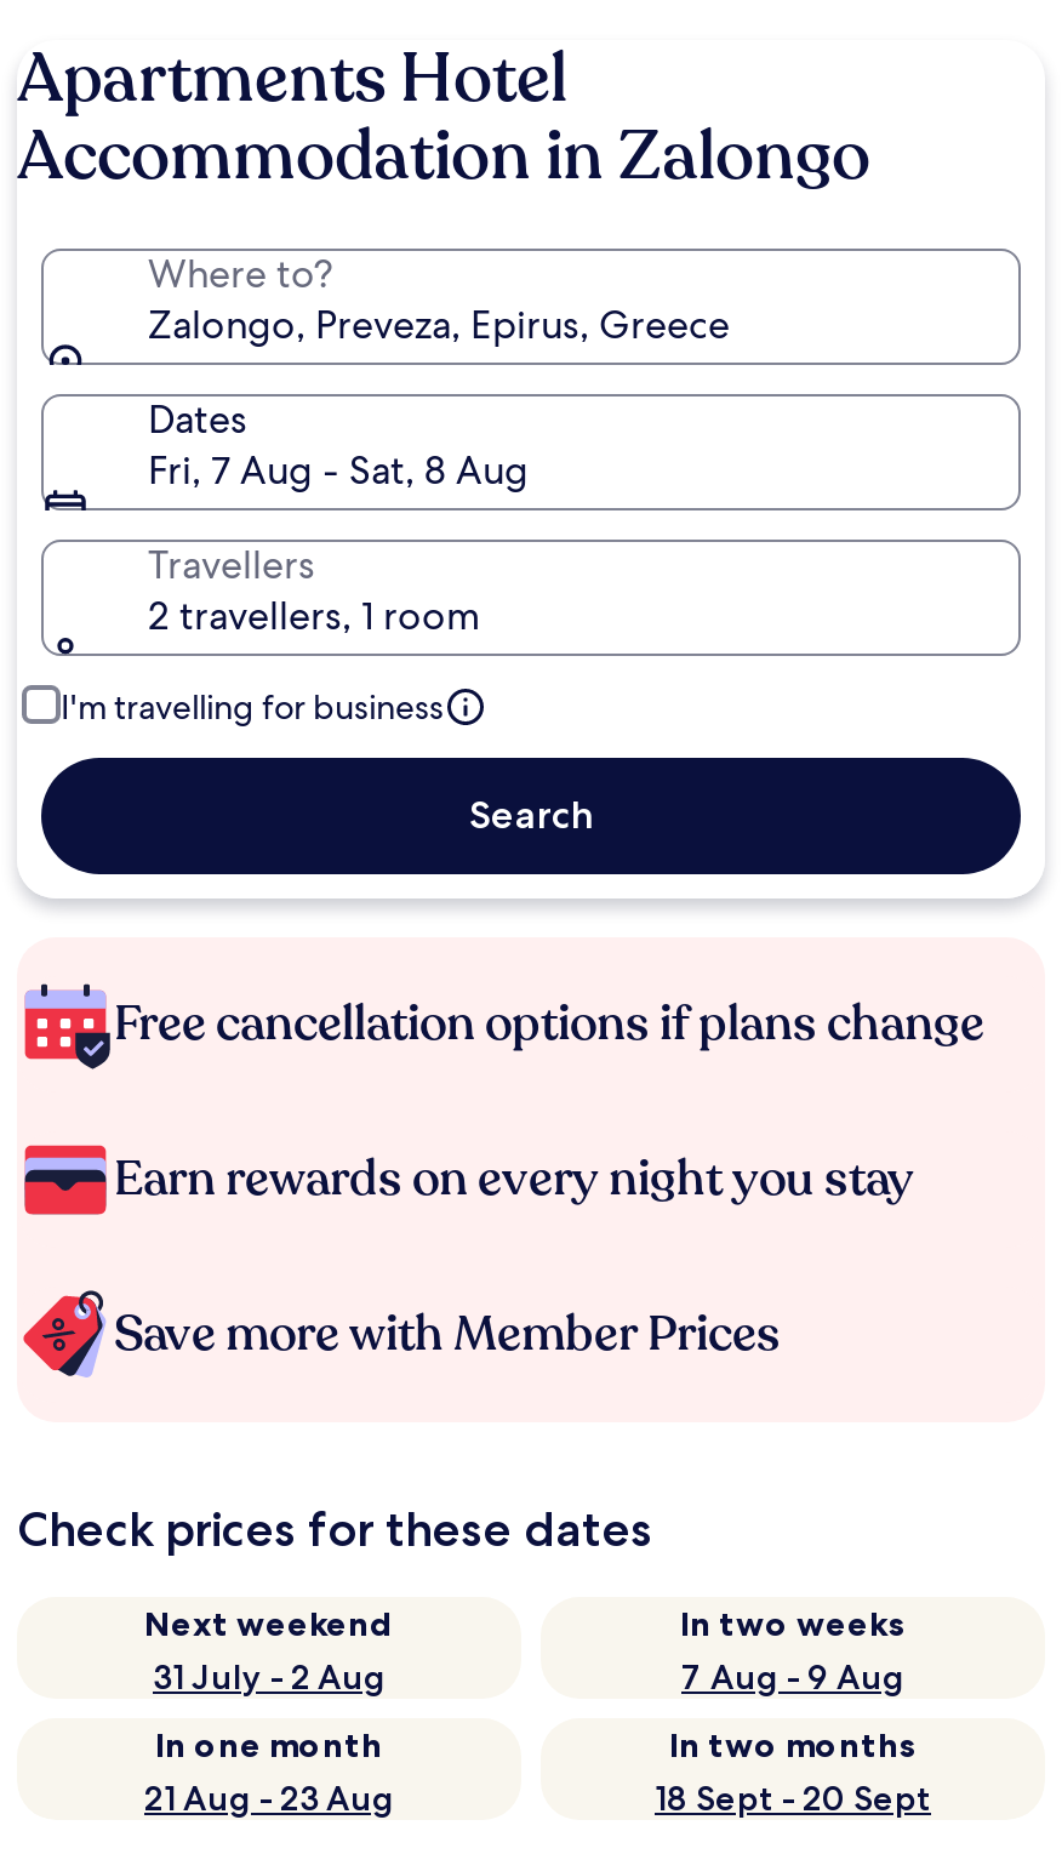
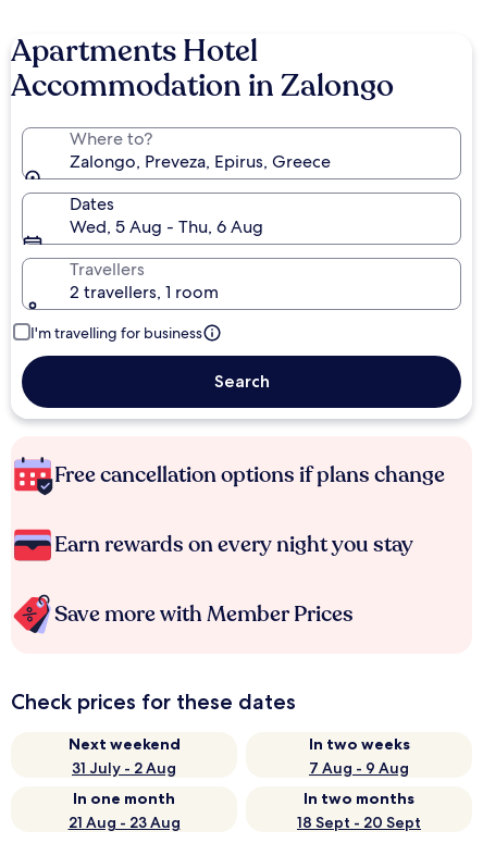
- Fri, 7 Aug - Sat, 8 Aug
+ Wed, 5 Aug - Thu, 6 Aug
